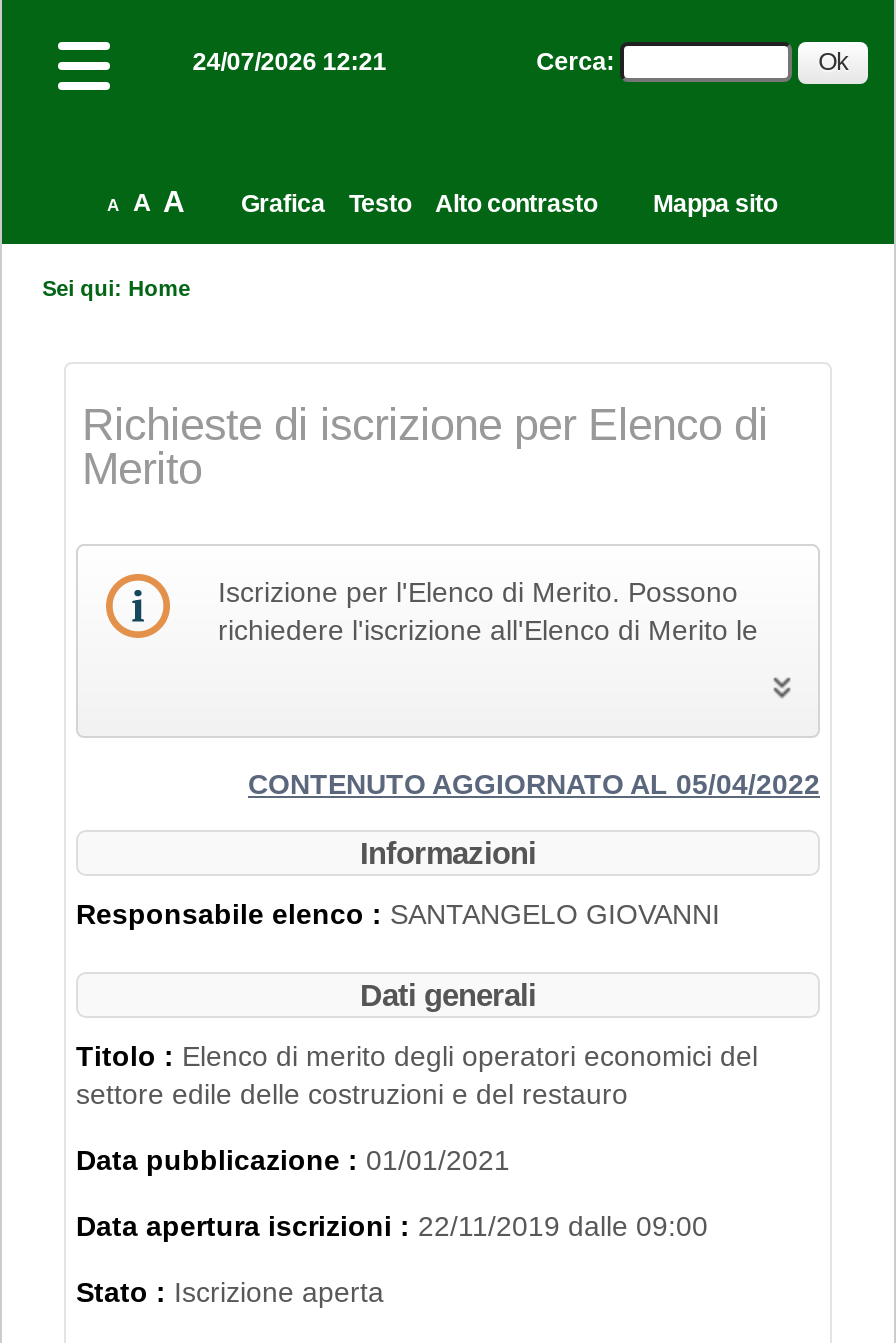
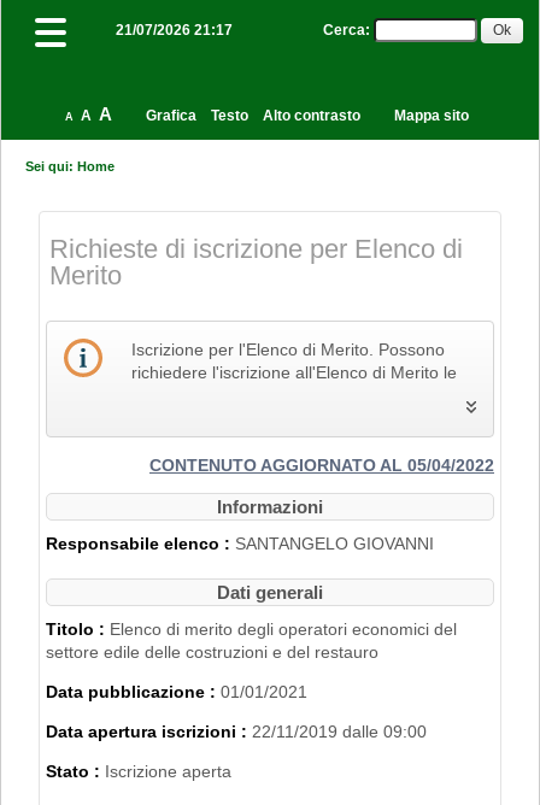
- 24/07/2026 12:21
+ 21/07/2026 21:17
